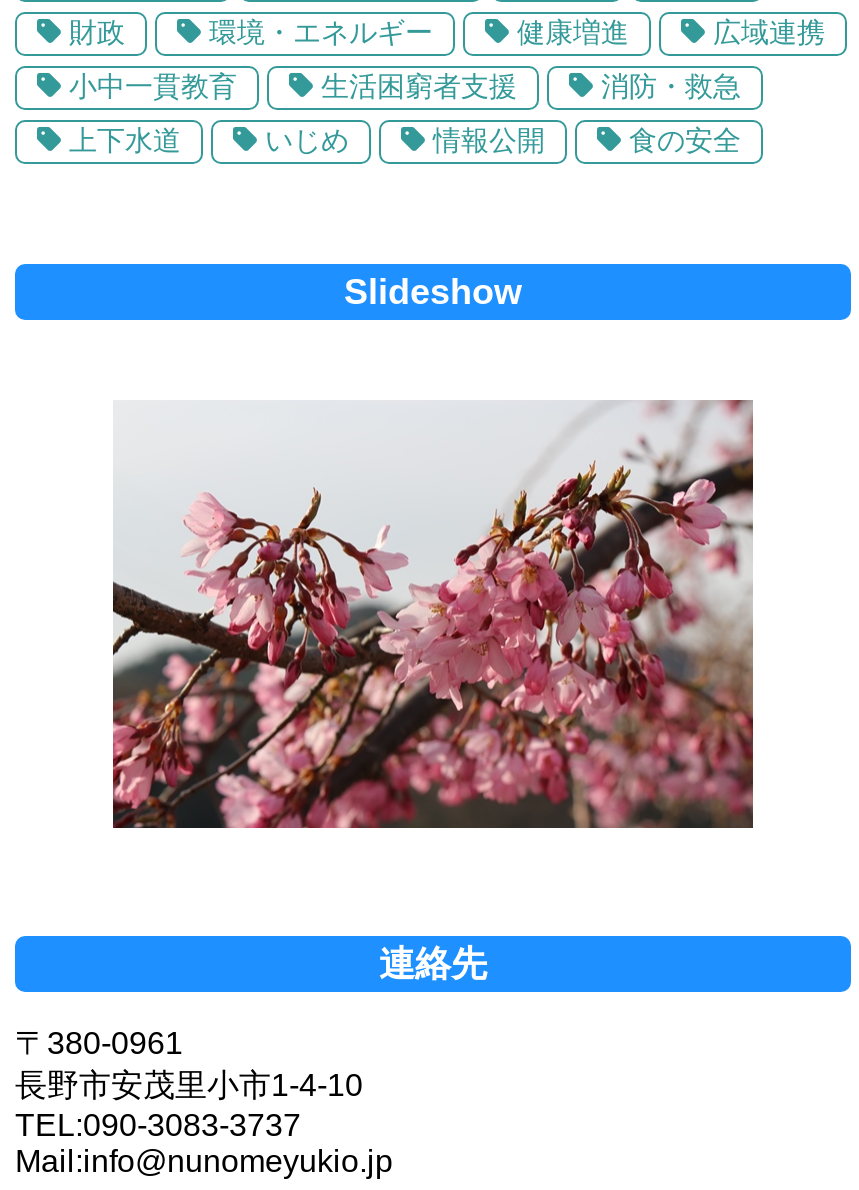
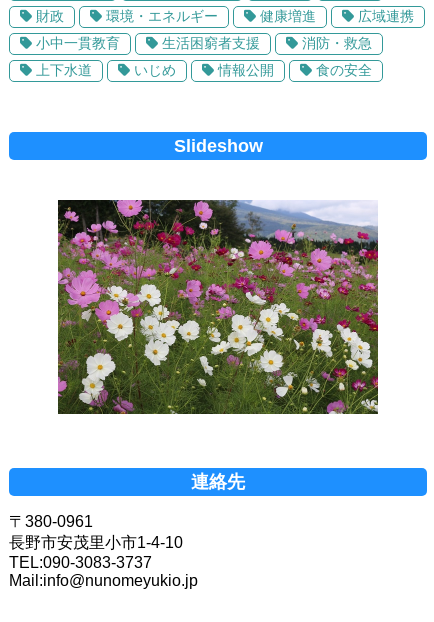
- [image]
+ [image]
